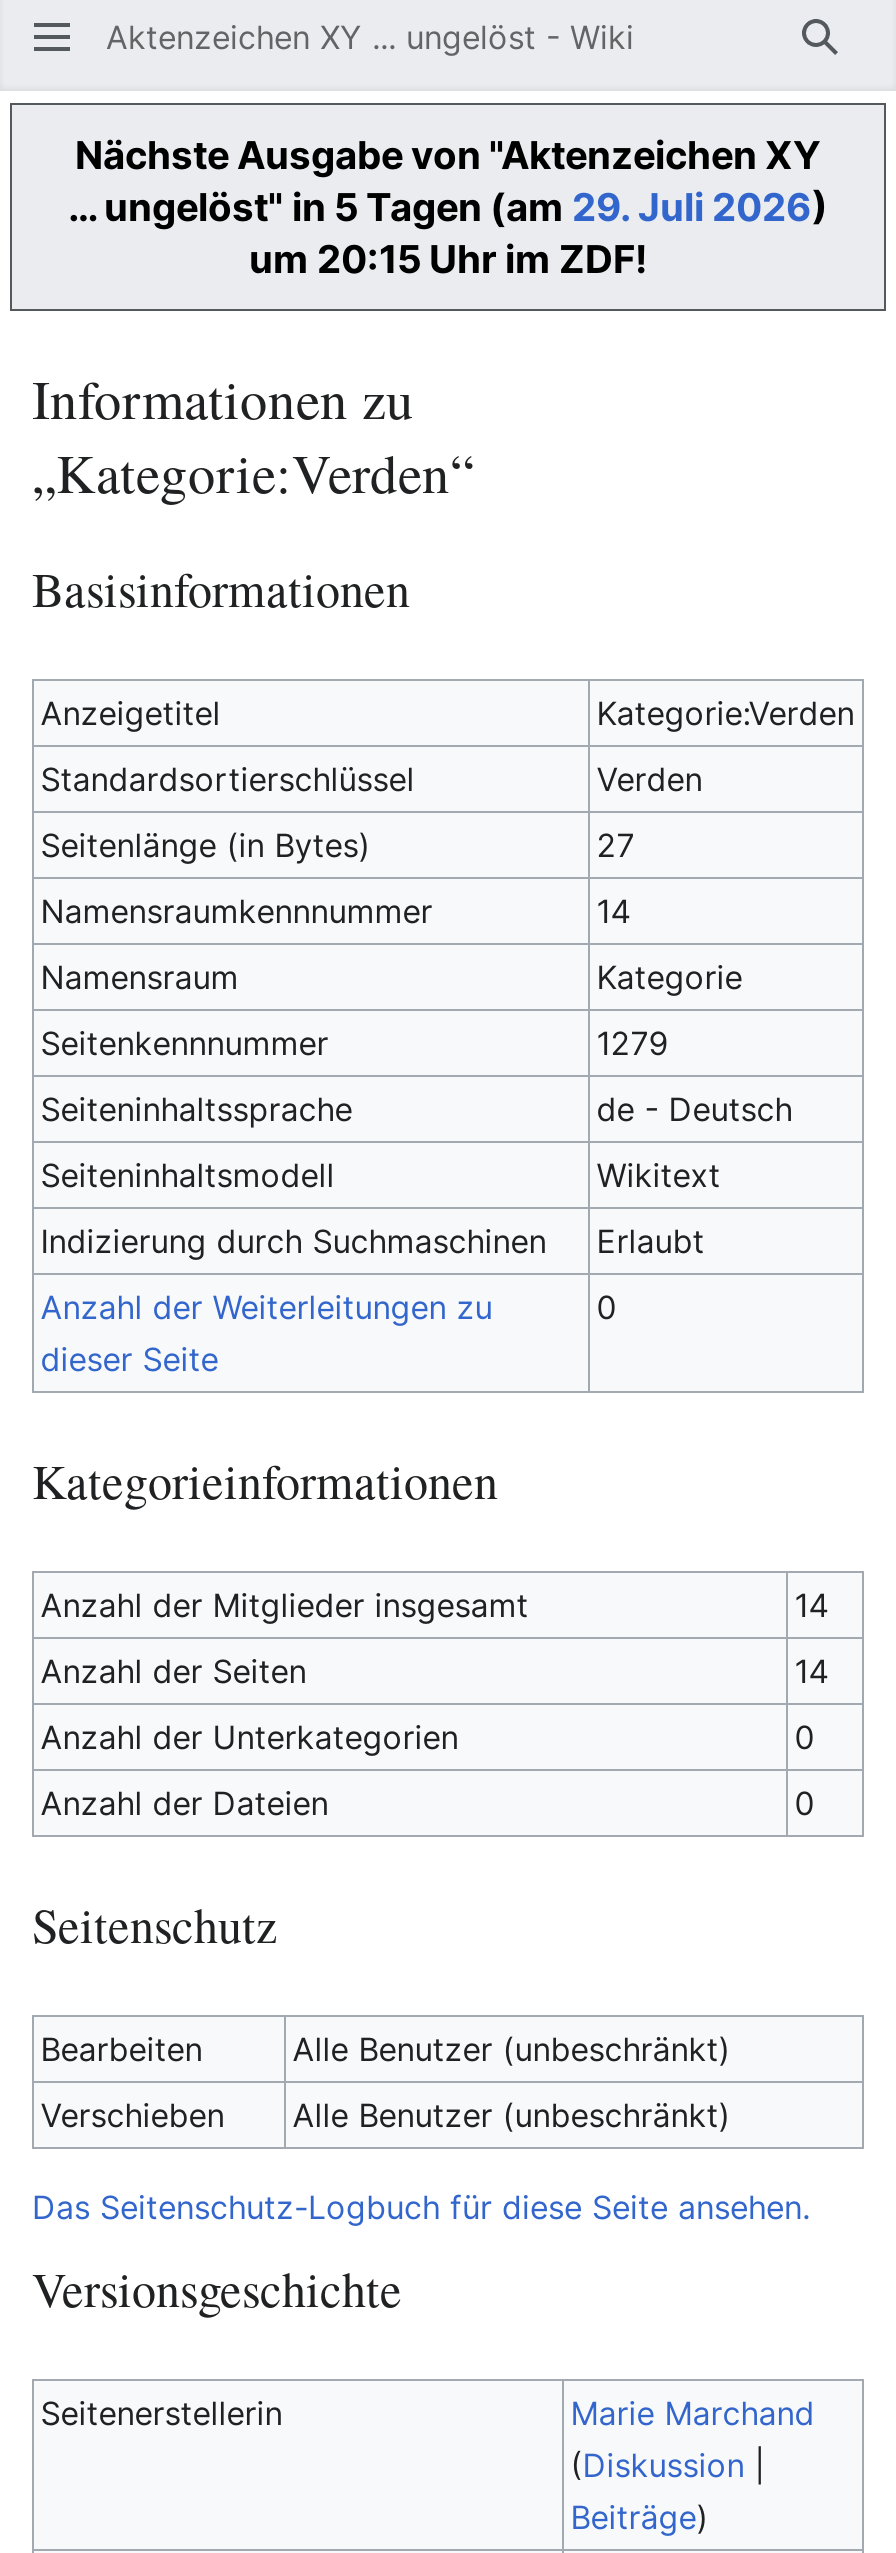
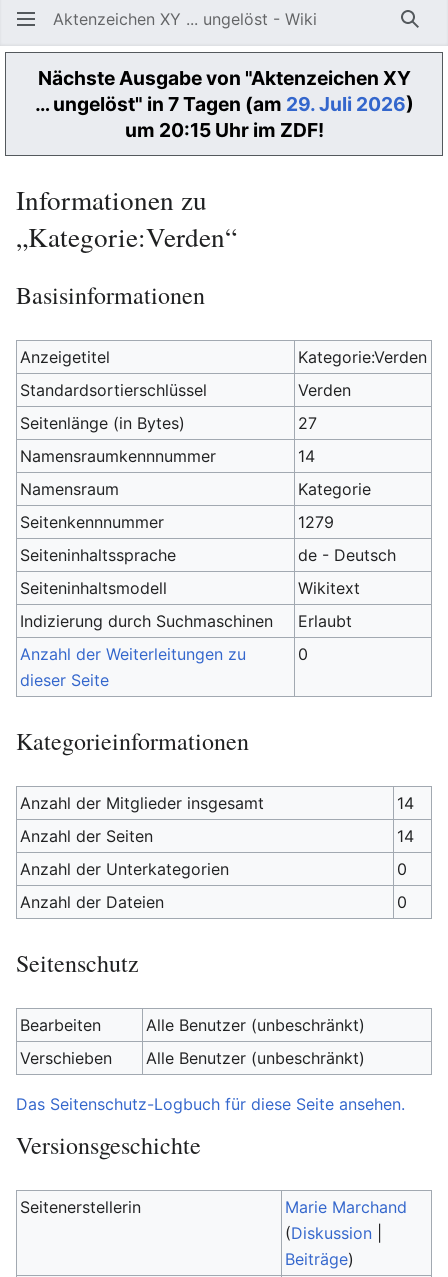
- … ungelöst" in 5 Tagen (am 29. Juli 2026)
+ … ungelöst" in 7 Tagen (am 29. Juli 2026)
